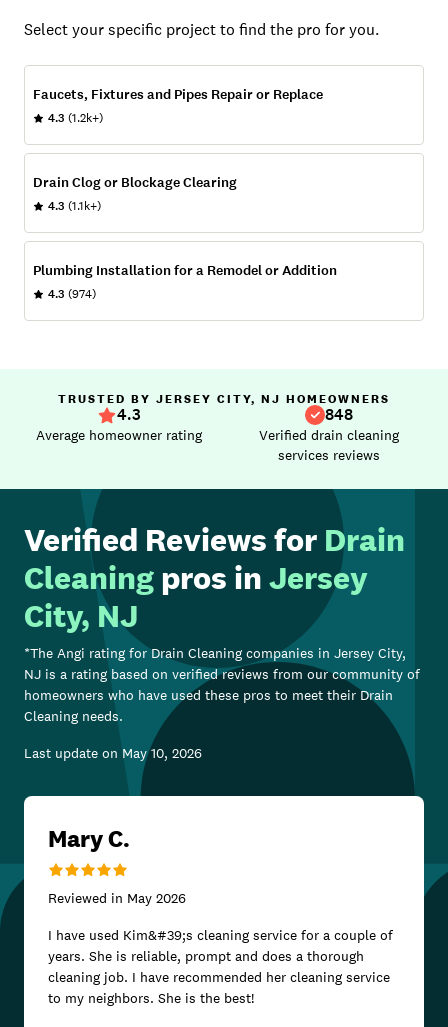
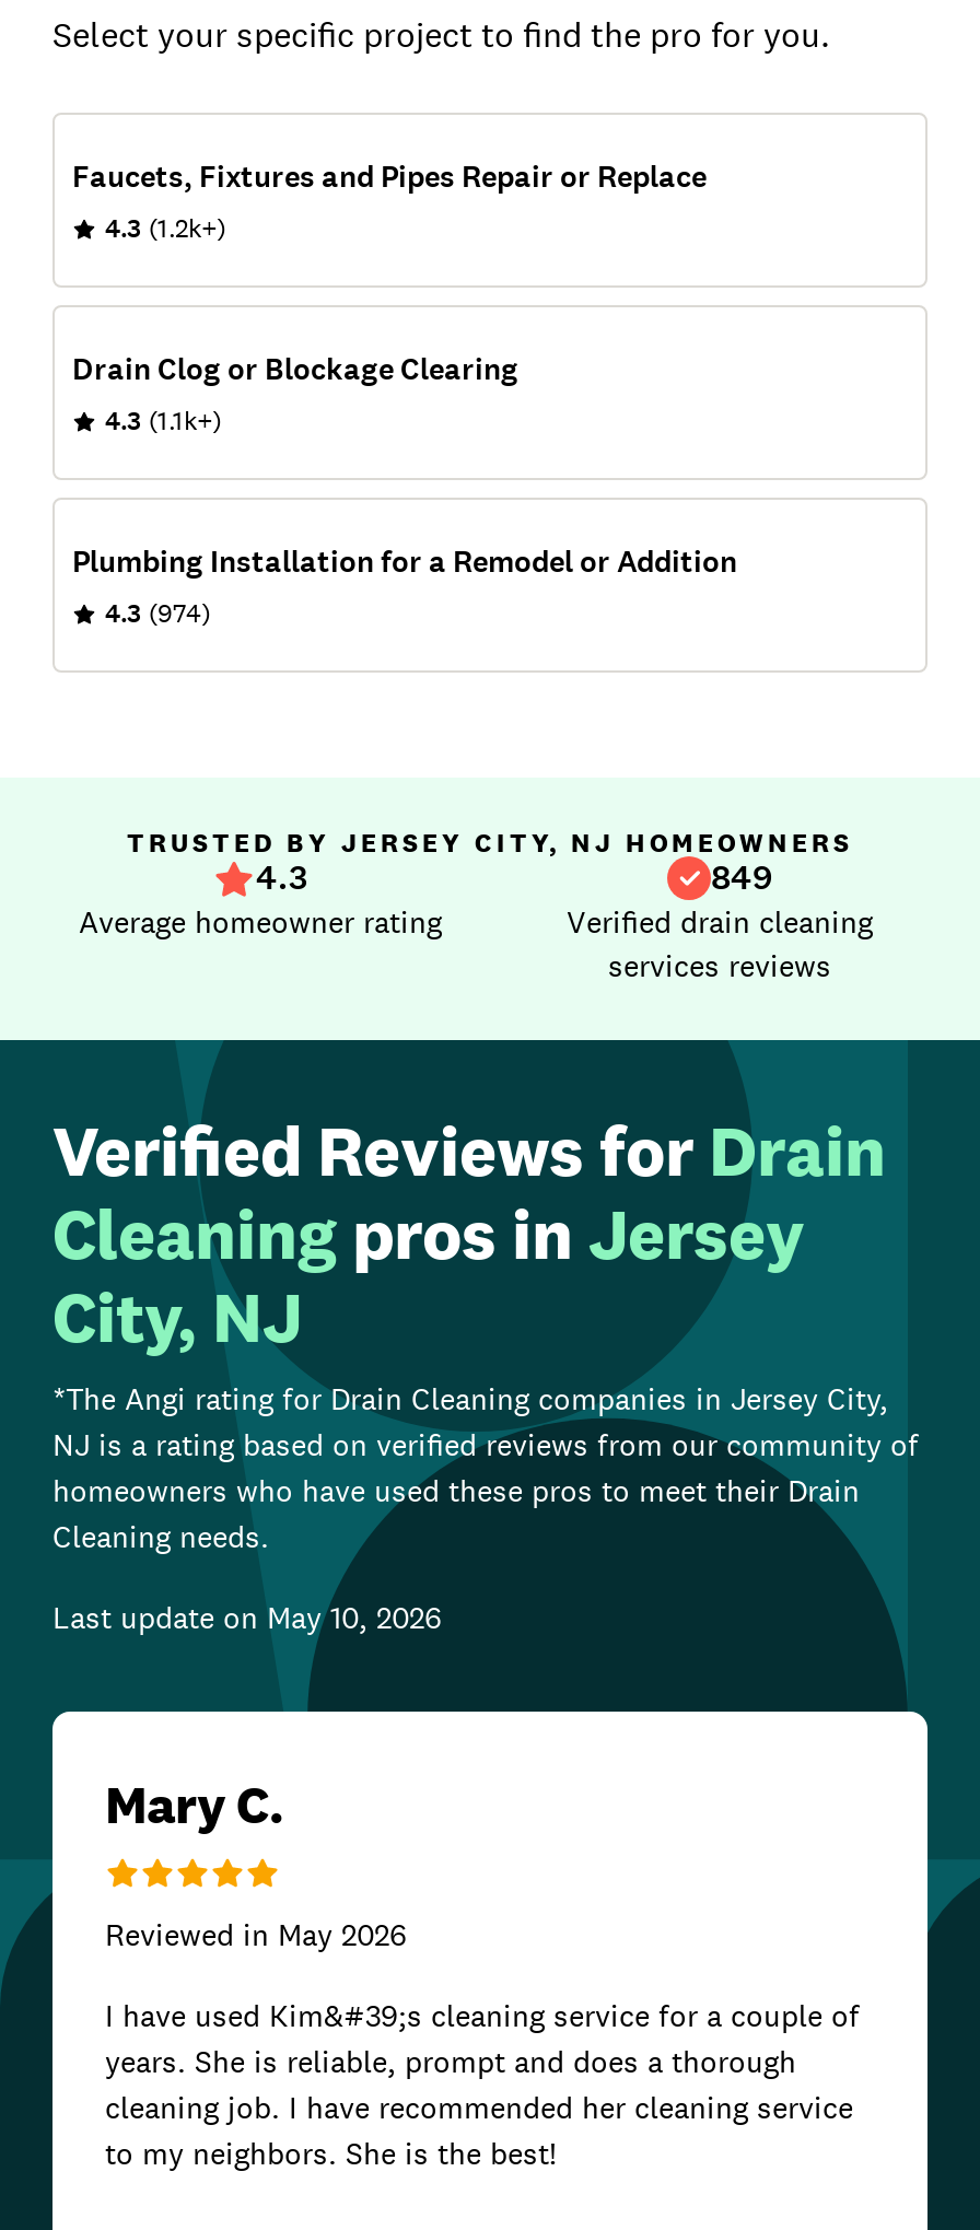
- 848
+ 849
